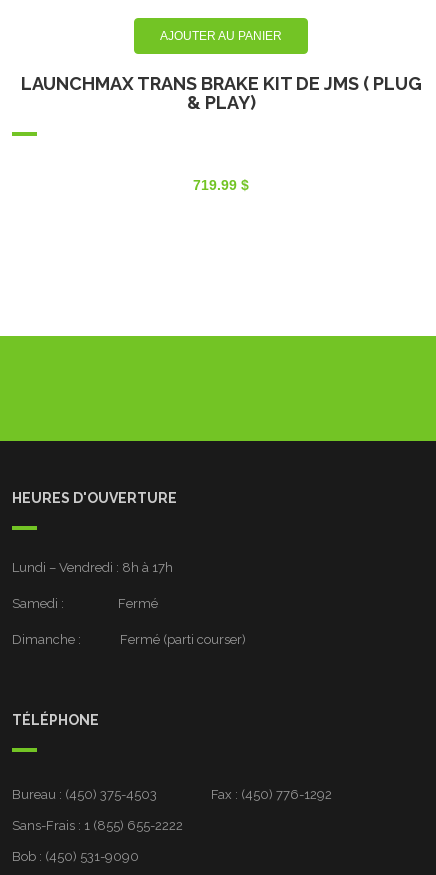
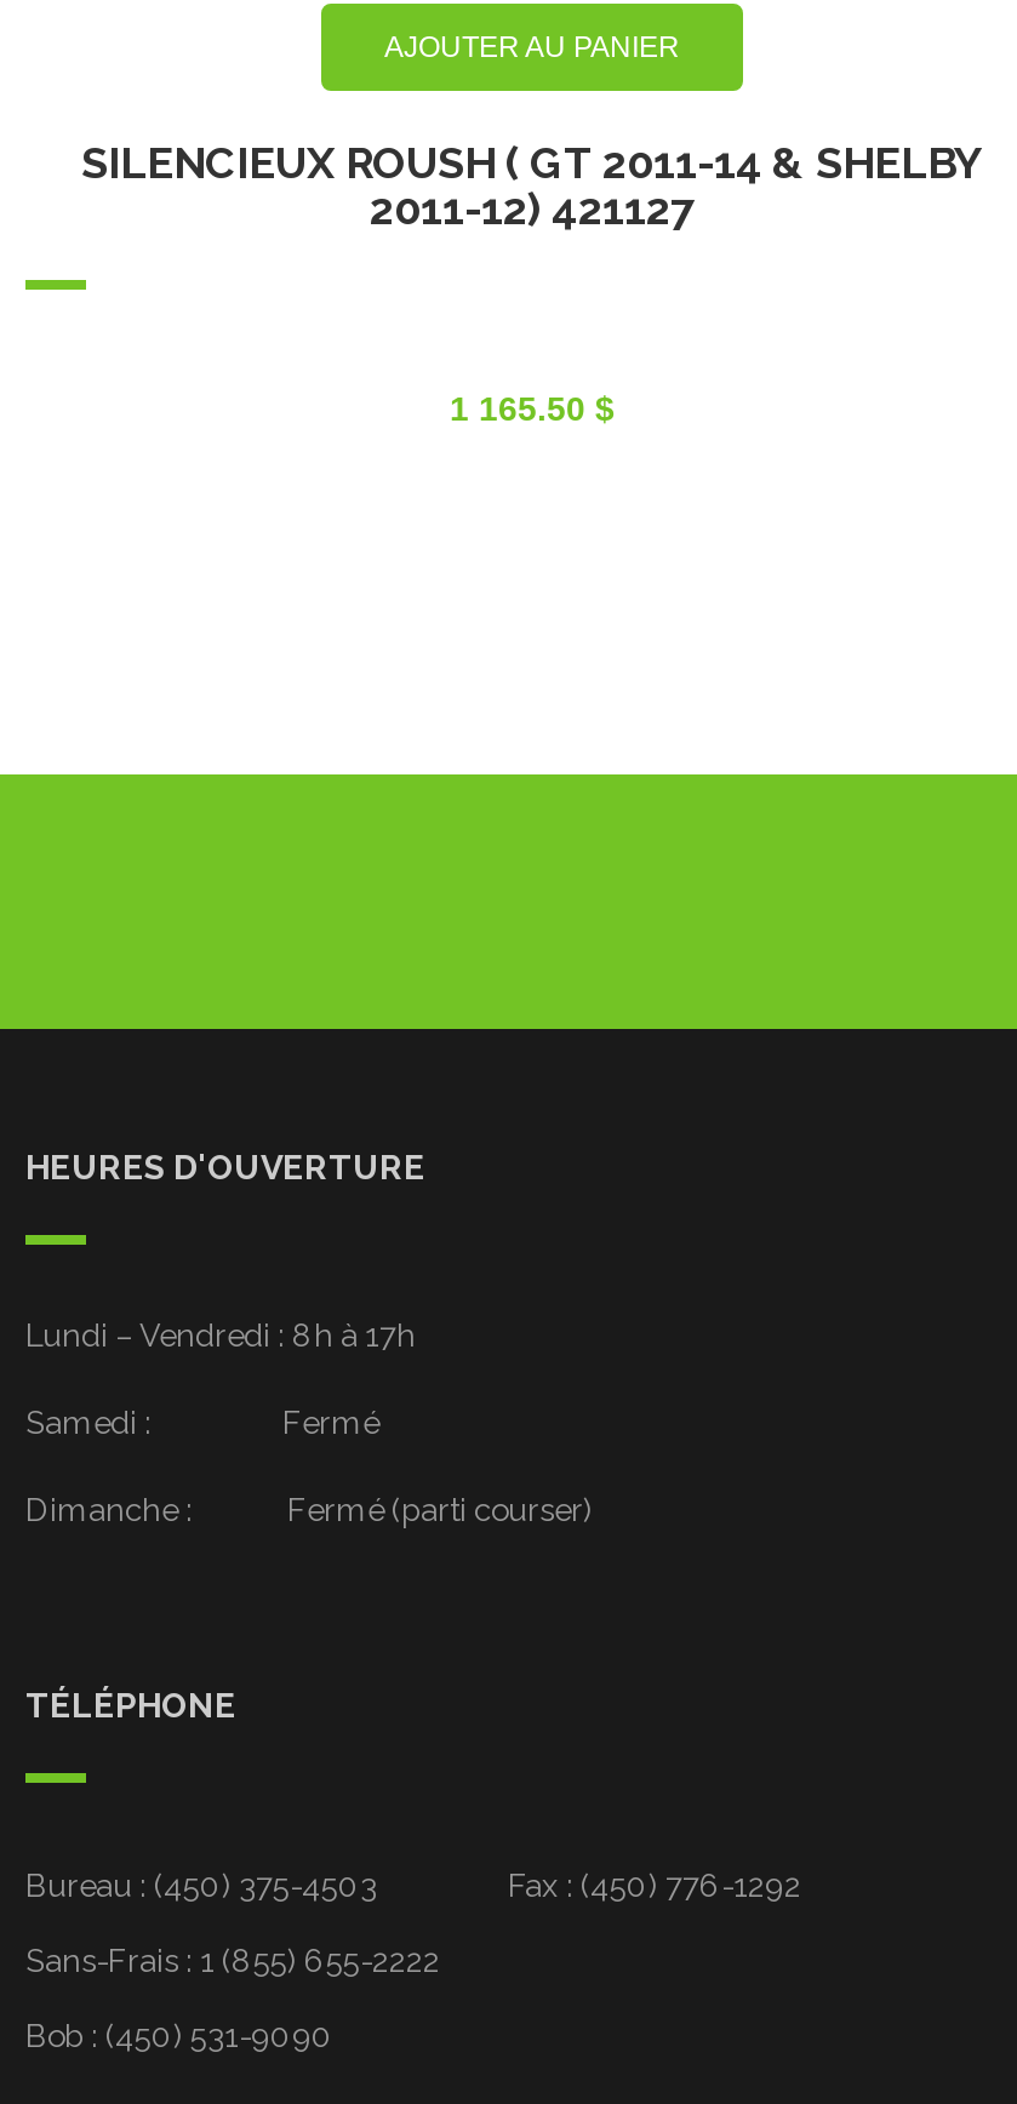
- LAUNCHMAX TRANS BRAKE KIT DE JMS ( PLUG
- & PLAY)
+ SILENCIEUX ROUSH ( GT 2011-14 & SHELBY
+ 2011-12) 421127

- 719.99 $
+ 1 165.50 $
